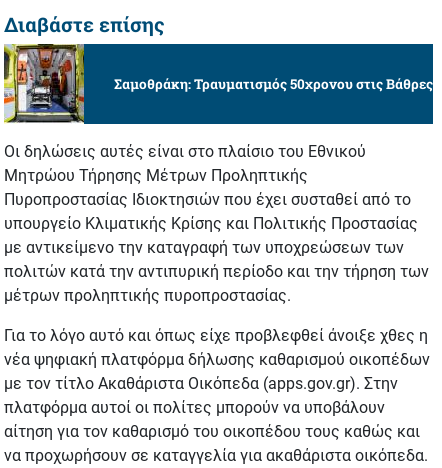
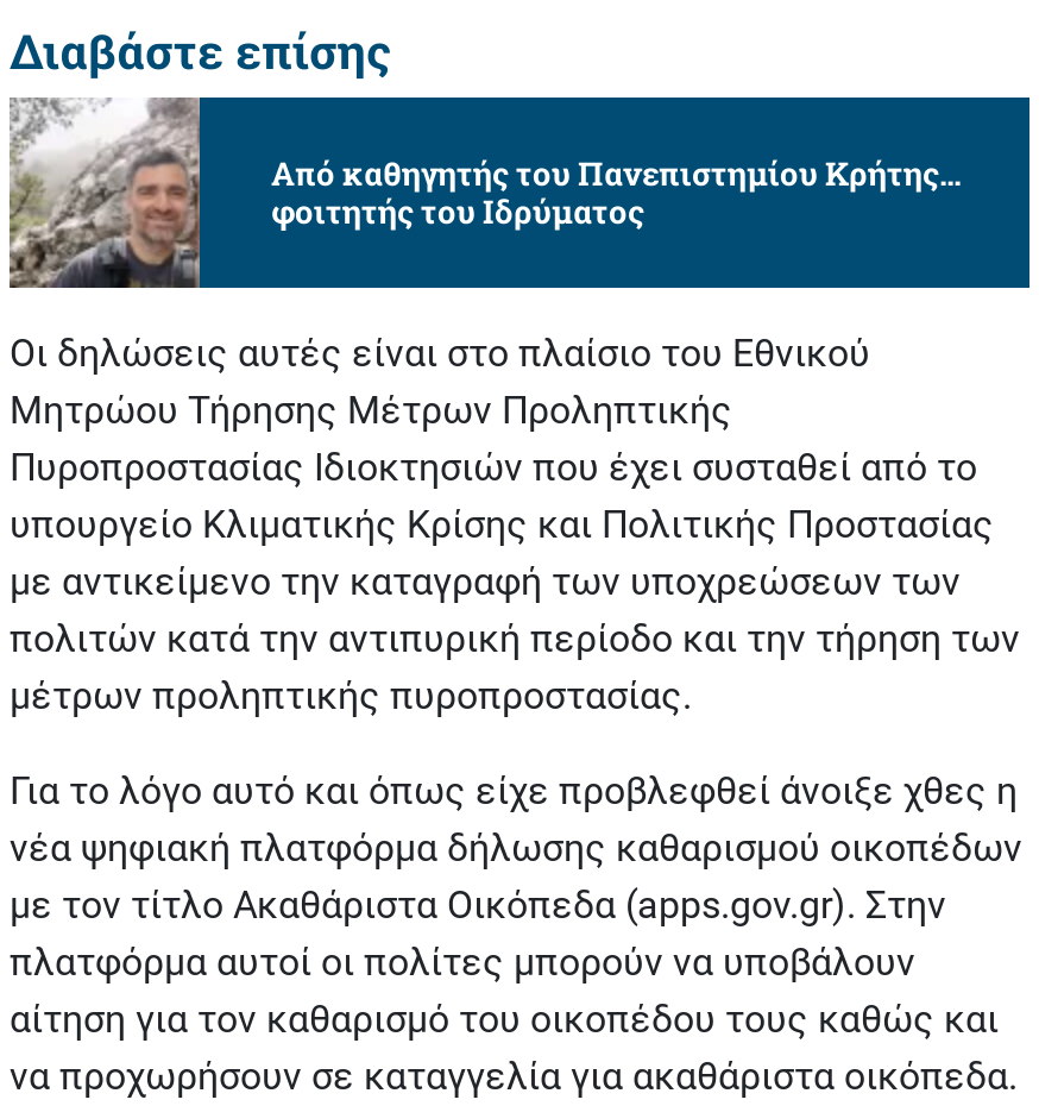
- [image]
- Σαμοθράκη: Τραυματισμός 50χρονου στις Βάθρες
+ [image]
+ Από καθηγητής του Πανεπιστημίου Κρήτης...
+ φοιτητής του Ιδρύματος
